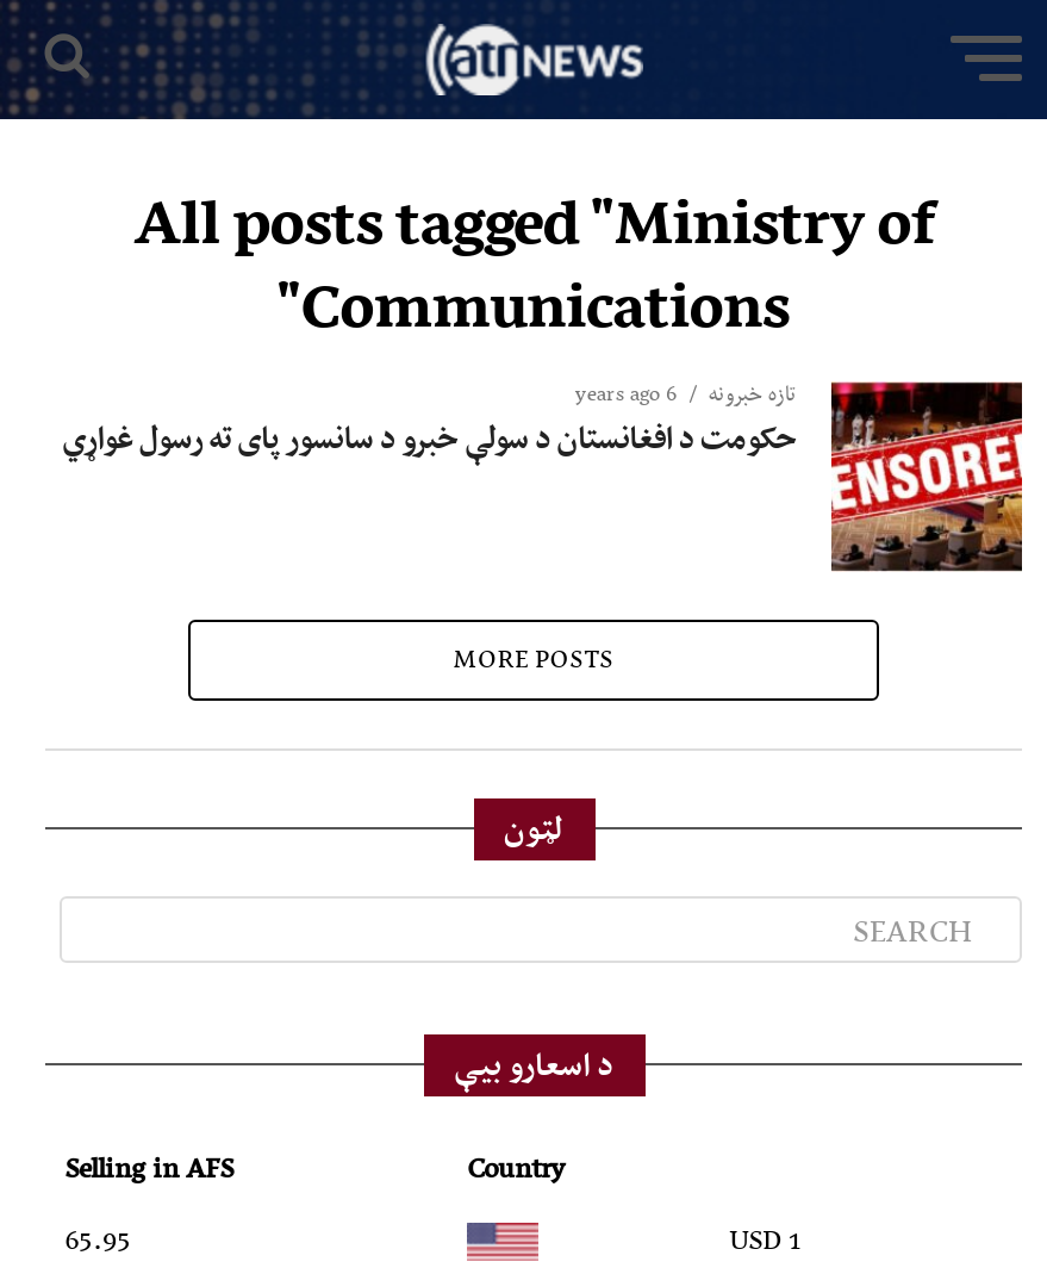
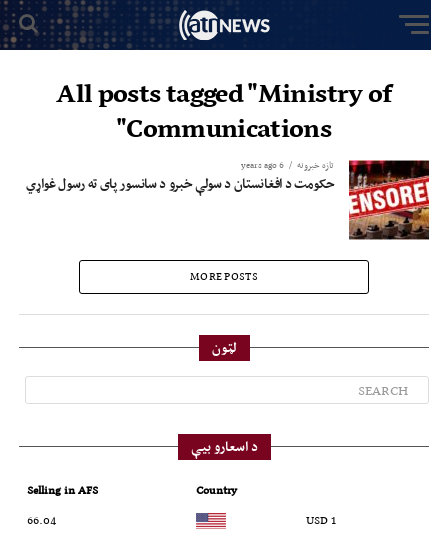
- 65.95
+ 66.04
